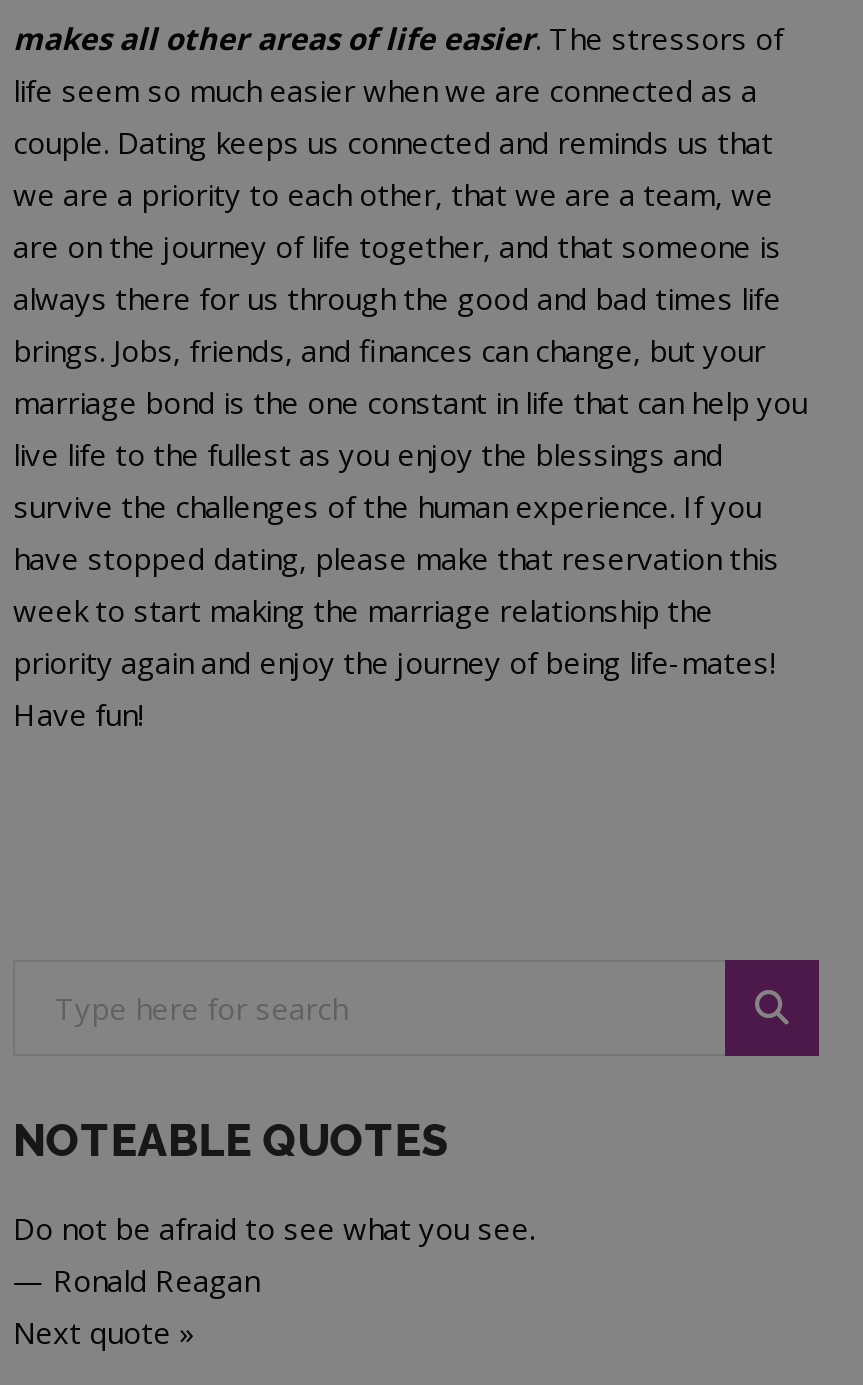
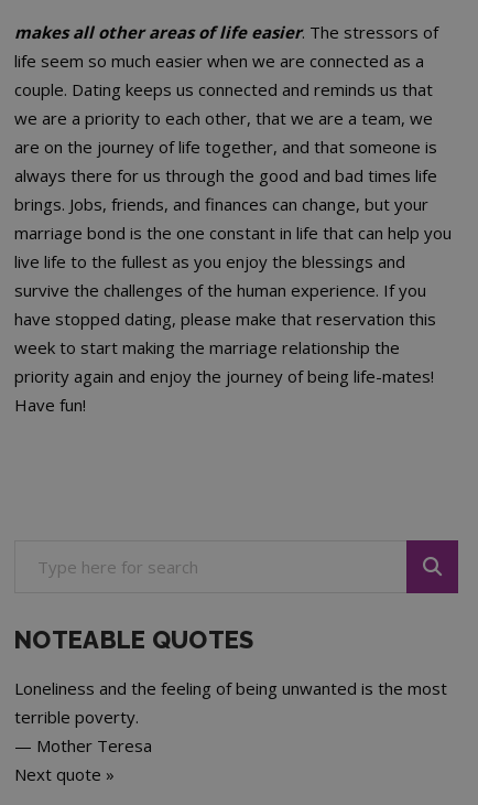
- Do not be afraid to see what you see.
- — Ronald Reagan
+ Loneliness and the feeling of being unwanted is the most
+ terrible poverty.
+ — Mother Teresa
